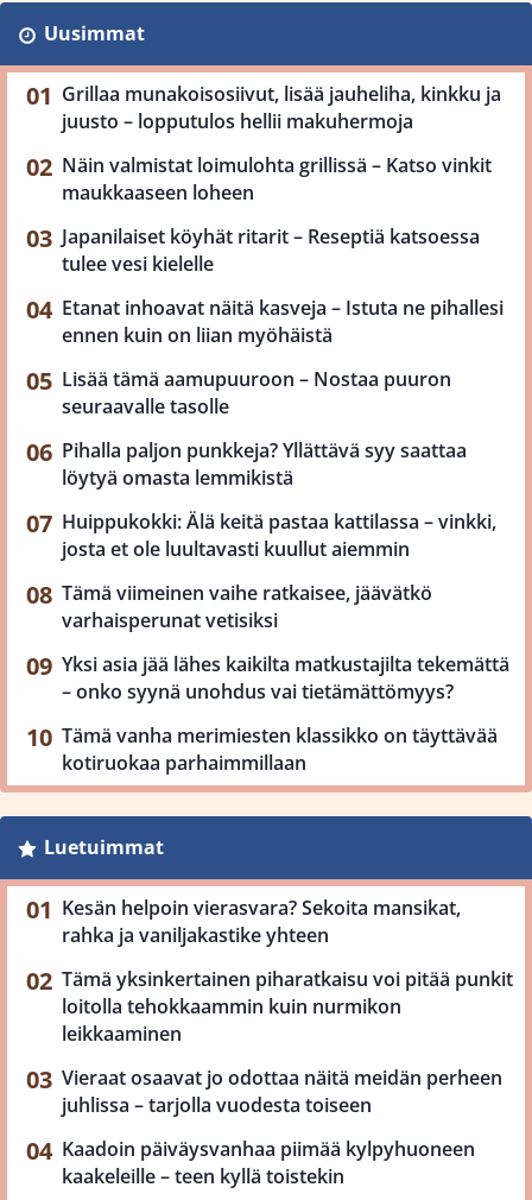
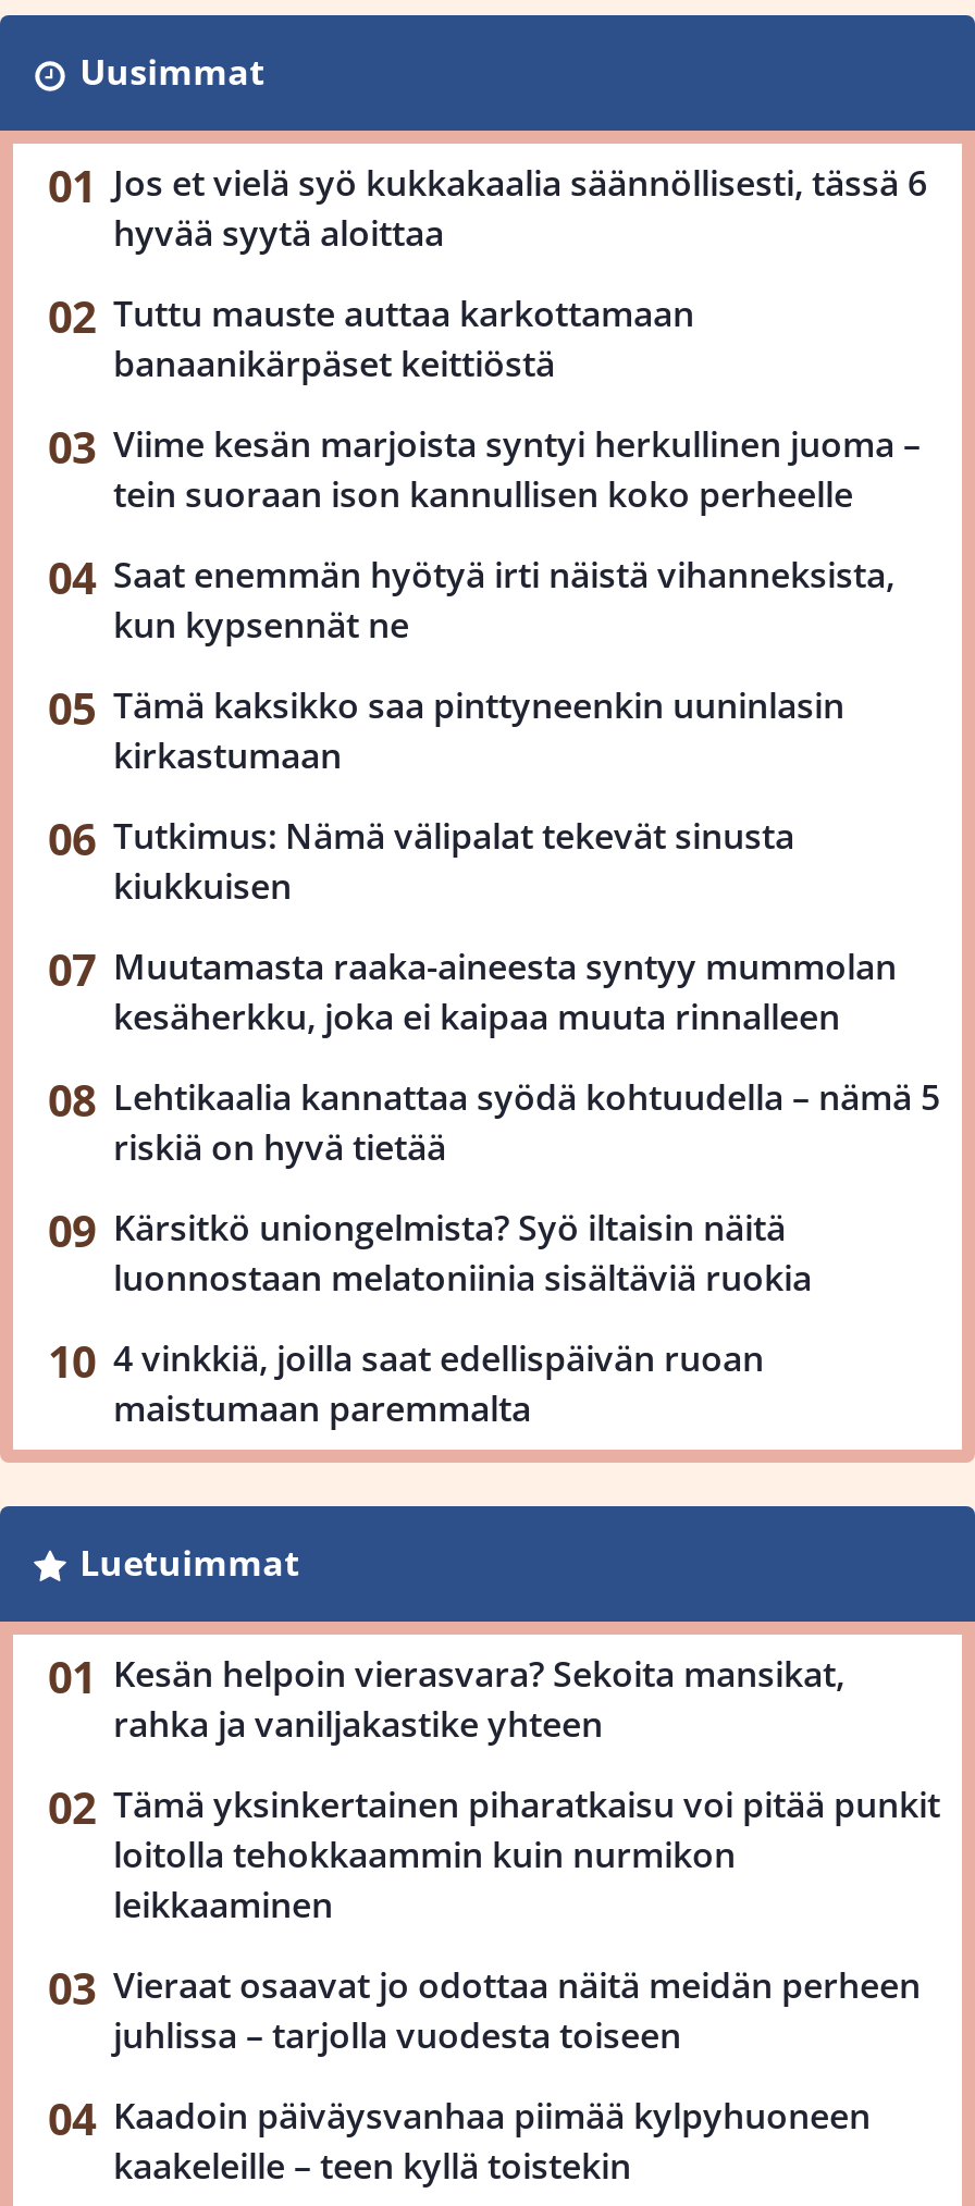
- Grillaa munakoisosiivut, lisää jauheliha, kinkku ja
- juusto – lopputulos hellii makuhermoja
+ Jos et vielä syö kukkakaalia säännöllisesti, tässä 6
+ hyvää syytä aloittaa

- Näin valmistat loimulohta grillissä – Katso vinkit
- maukkaaseen loheen
+ Tuttu mauste auttaa karkottamaan
+ banaanikärpäset keittiöstä

- Japanilaiset köyhät ritarit – Reseptiä katsoessa
- tulee vesi kielelle
+ Viime kesän marjoista syntyi herkullinen juoma –
+ tein suoraan ison kannullisen koko perheelle

- Etanat inhoavat näitä kasveja – Istuta ne pihallesi
- ennen kuin on liian myöhäistä
+ Saat enemmän hyötyä irti näistä vihanneksista,
+ kun kypsennät ne

- Lisää tämä aamupuuroon – Nostaa puuron
- seuraavalle tasolle
+ Tämä kaksikko saa pinttyneenkin uuninlasin
+ kirkastumaan

- Pihalla paljon punkkeja? Yllättävä syy saattaa
- löytyä omasta lemmikistä
+ Tutkimus: Nämä välipalat tekevät sinusta
+ kiukkuisen

- Huippukokki: Älä keitä pastaa kattilassa – vinkki,
- josta et ole luultavasti kuullut aiemmin
+ Muutamasta raaka-aineesta syntyy mummolan
+ kesäherkku, joka ei kaipaa muuta rinnalleen

- Tämä viimeinen vaihe ratkaisee, jäävätkö
- varhaisperunat vetisiksi
+ Lehtikaalia kannattaa syödä kohtuudella – nämä 5
+ riskiä on hyvä tietää

- Yksi asia jää lähes kaikilta matkustajilta tekemättä
- – onko syynä unohdus vai tietämättömyys?
+ Kärsitkö uniongelmista? Syö iltaisin näitä
+ luonnostaan melatoniinia sisältäviä ruokia

- Tämä vanha merimiesten klassikko on täyttävää
- kotiruokaa parhaimmillaan
+ 4 vinkkiä, joilla saat edellispäivän ruoan
+ maistumaan paremmalta
